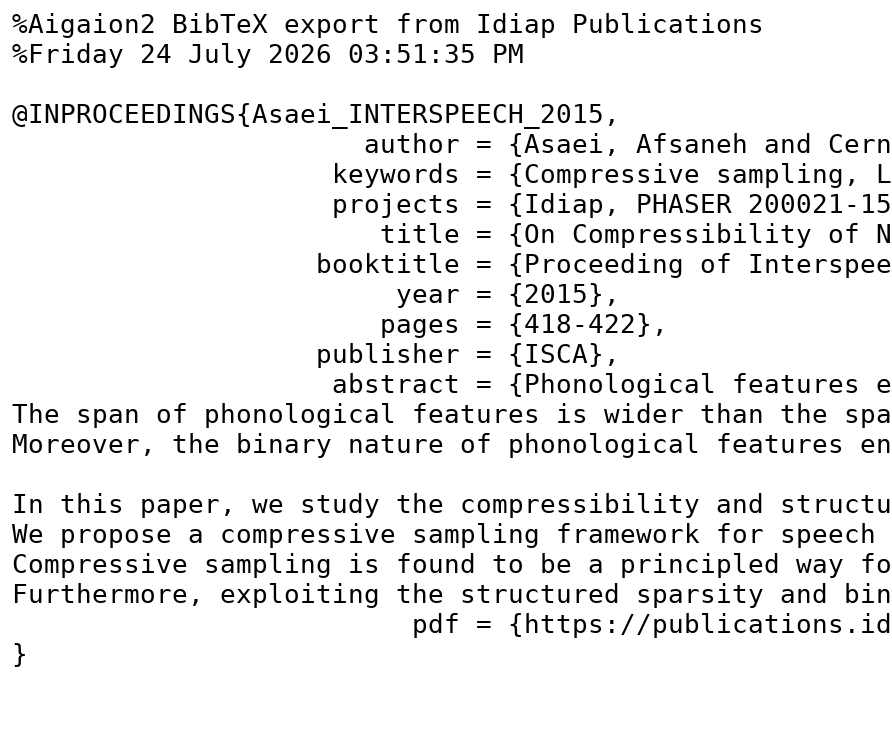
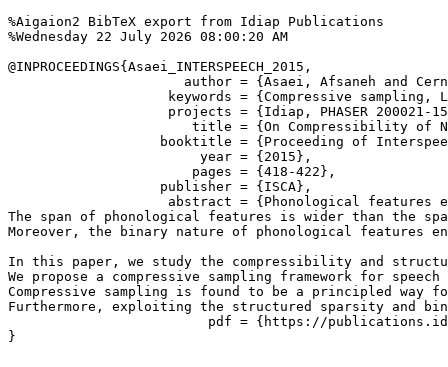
- %Friday 24 July 2026 03:51:35 PM
+ %Wednesday 22 July 2026 08:00:20 AM
